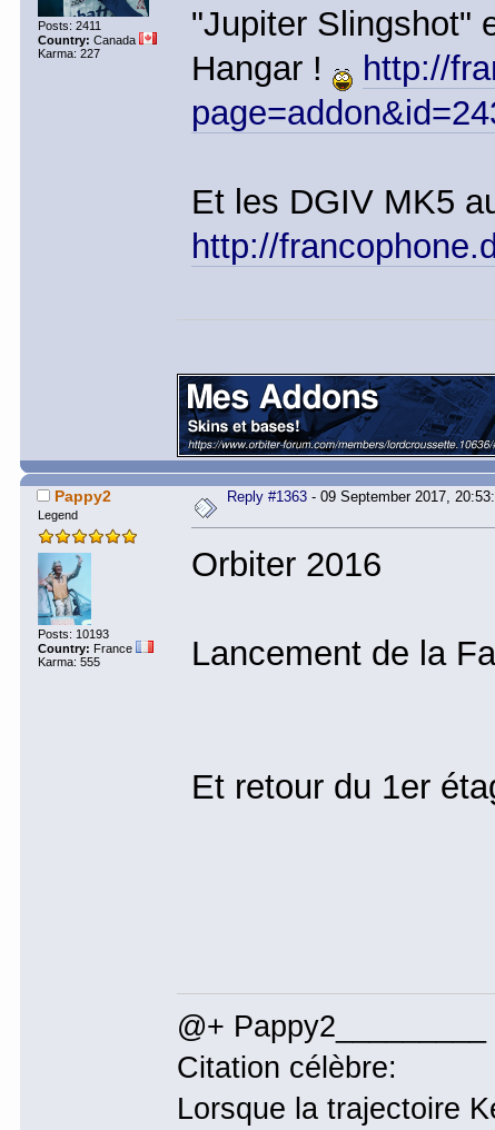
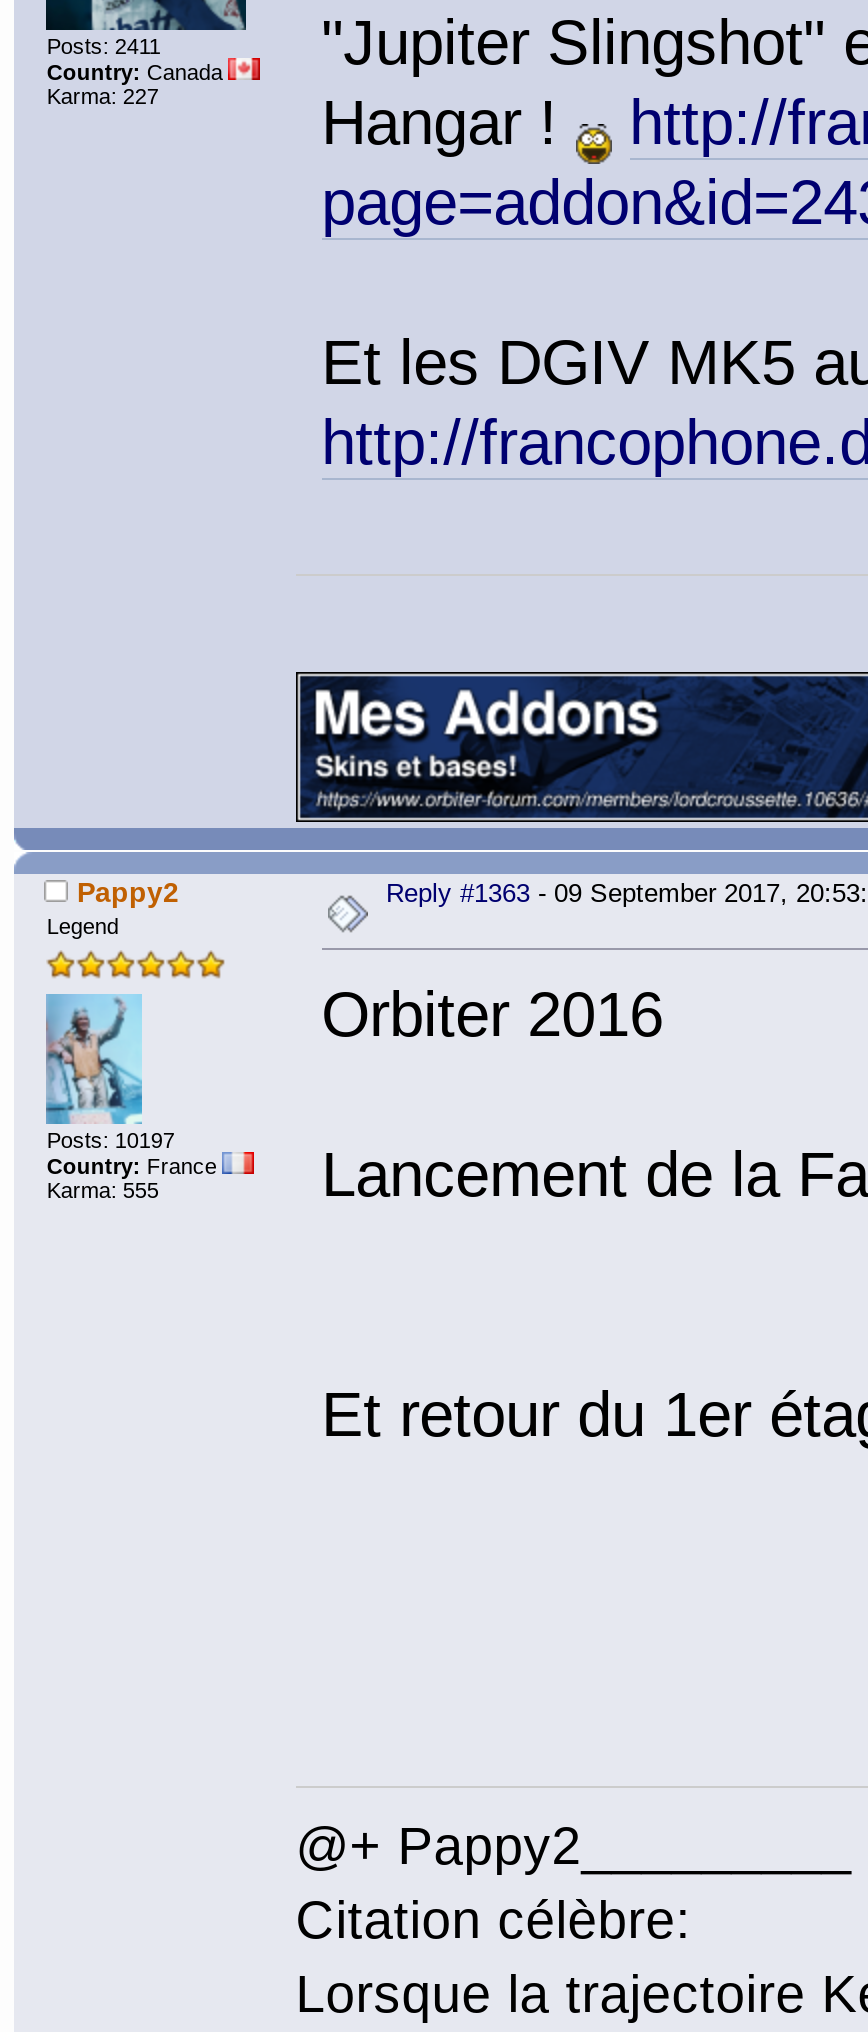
- Posts: 10193
+ Posts: 10197
